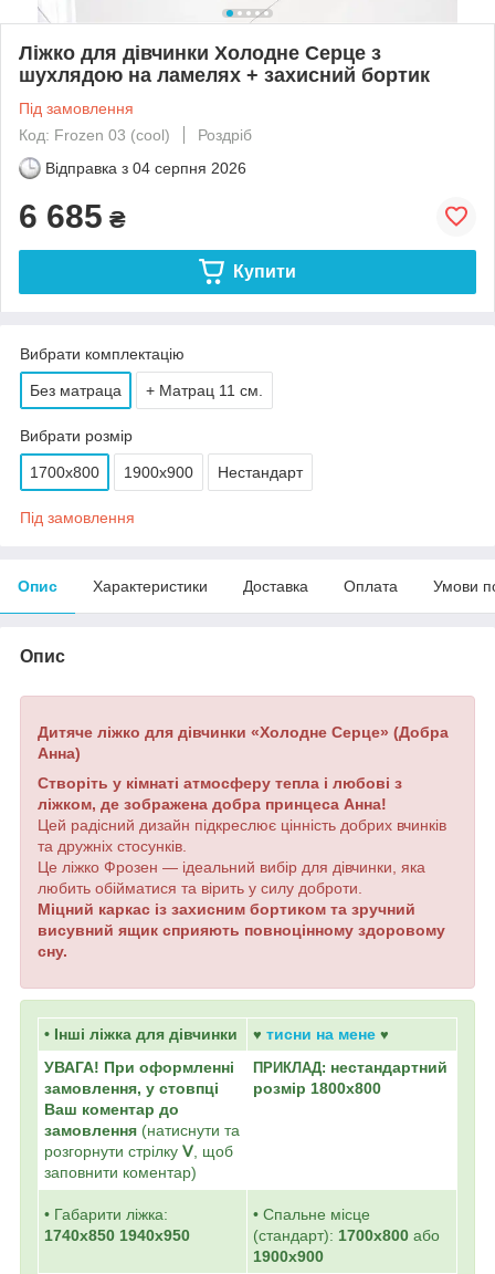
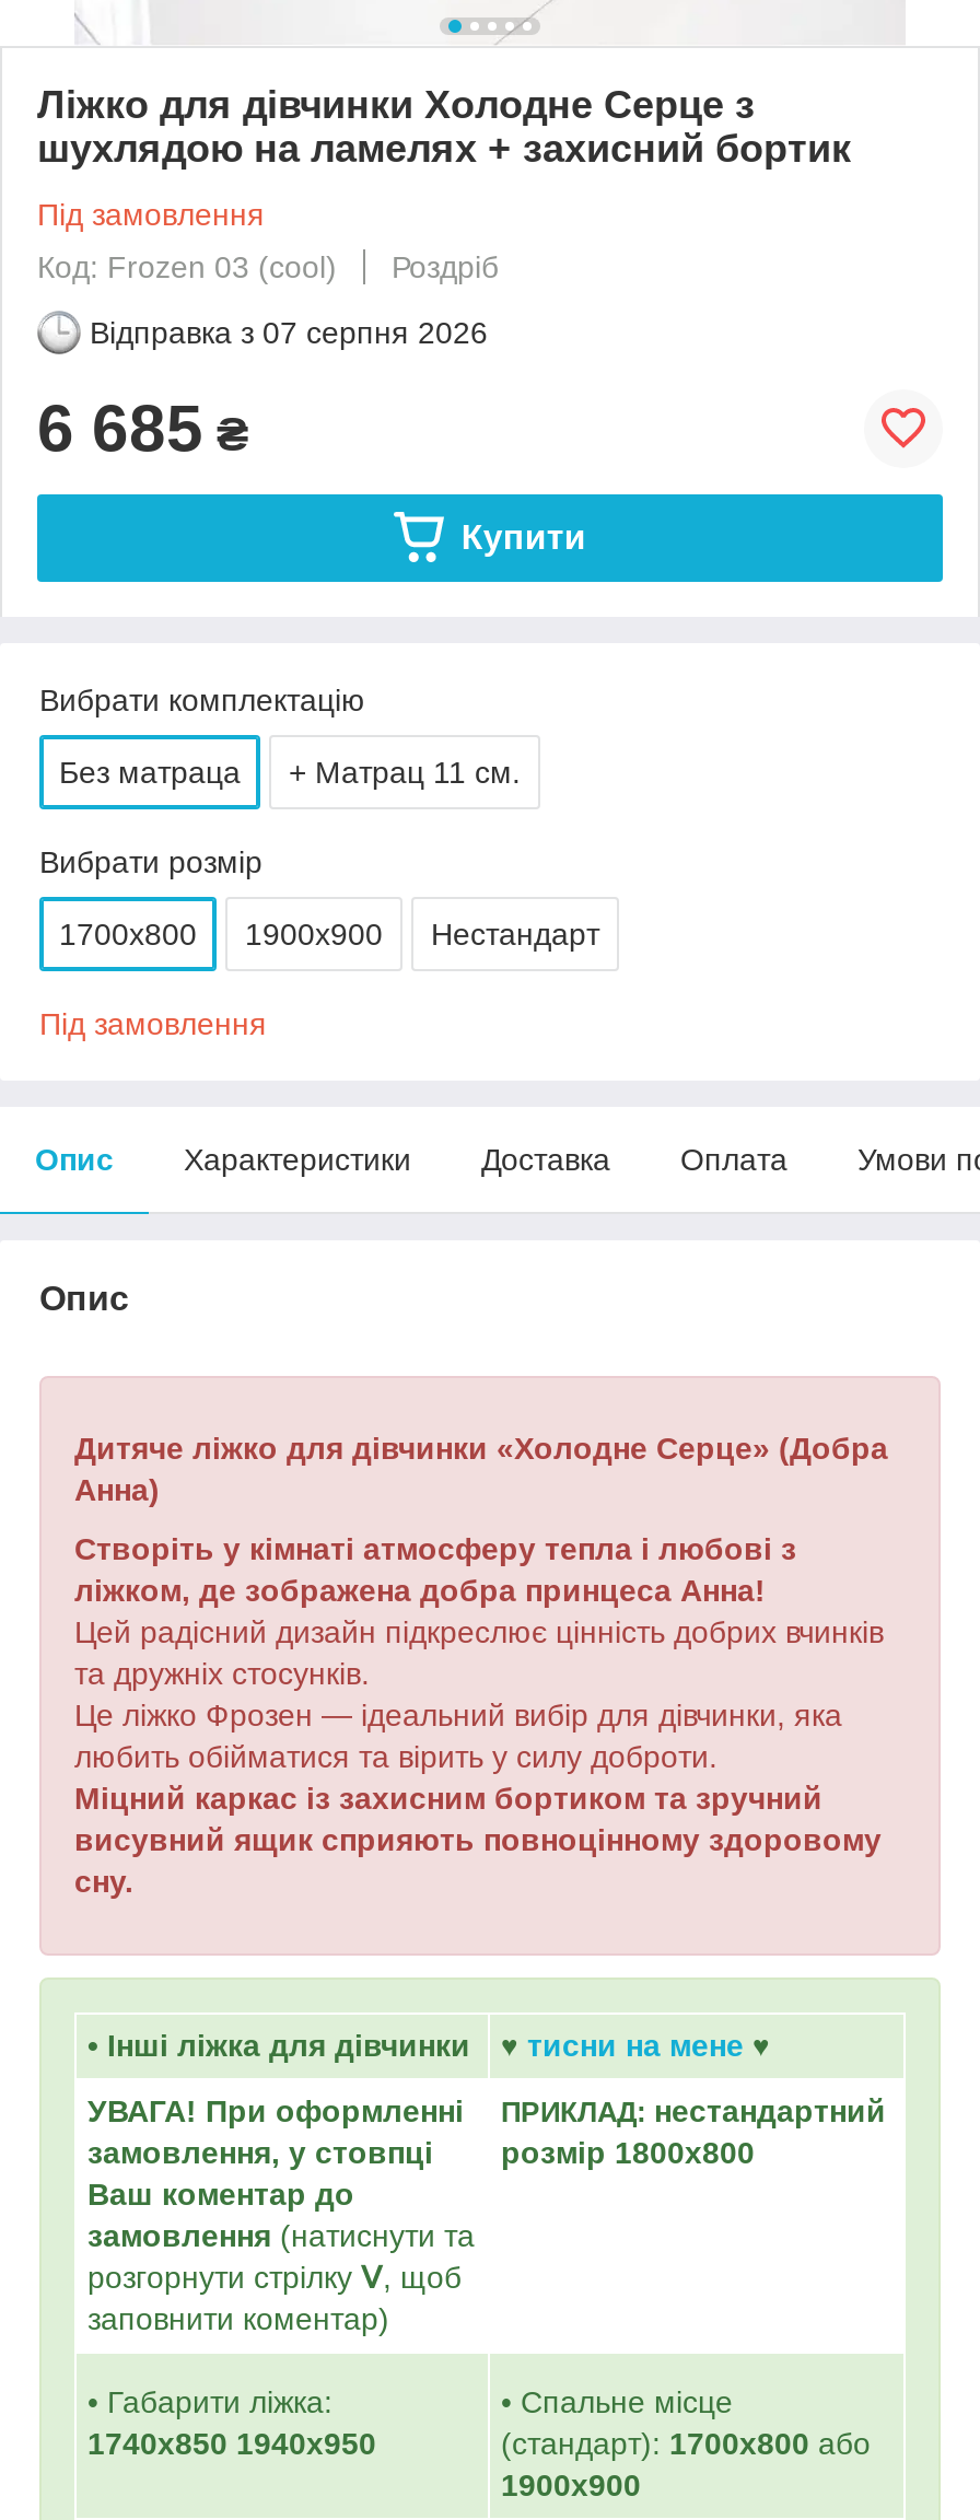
- Відправка з 04 серпня 2026
+ Відправка з 07 серпня 2026
